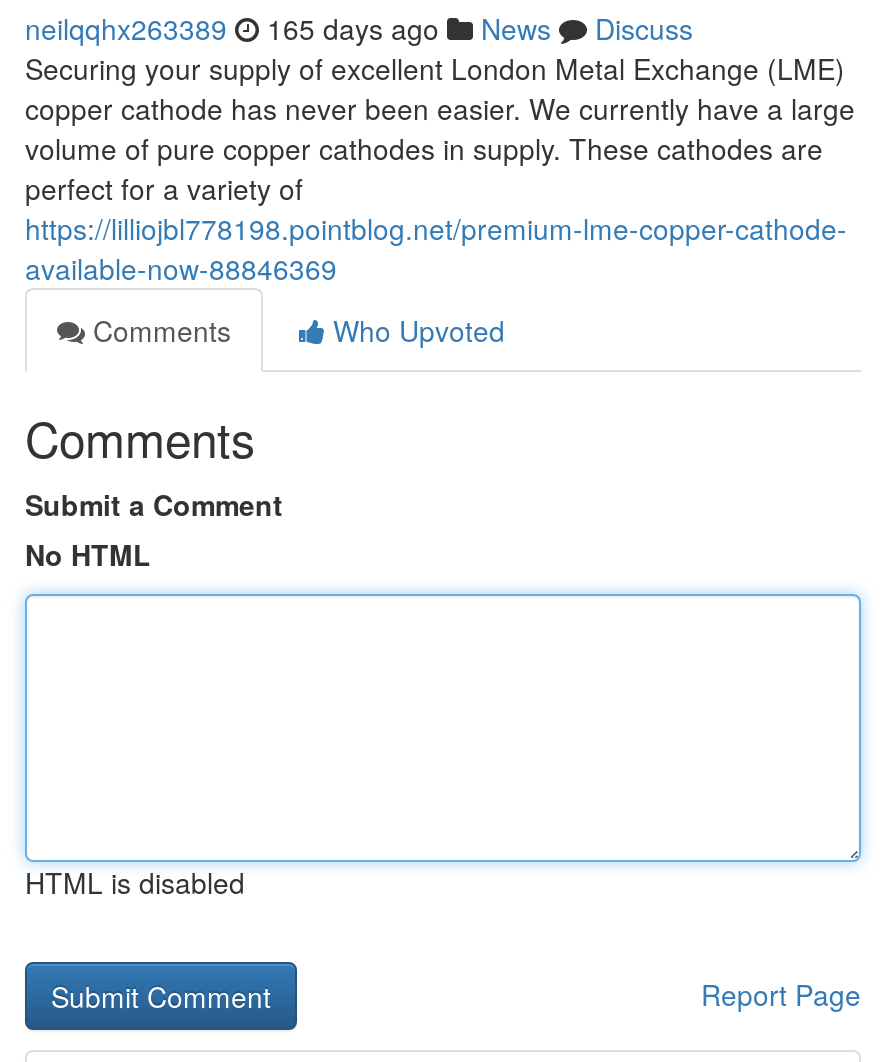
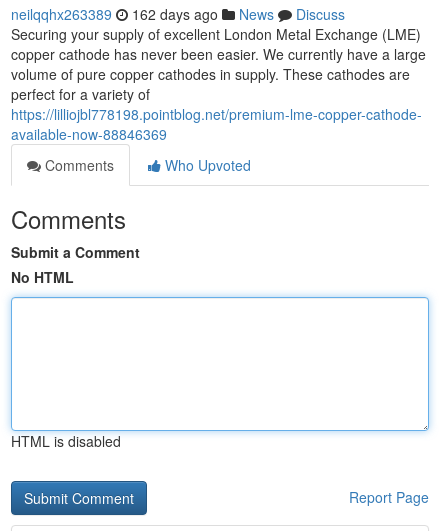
- neilqqhx263389 165 days ago News Discuss
+ neilqqhx263389 162 days ago News Discuss
